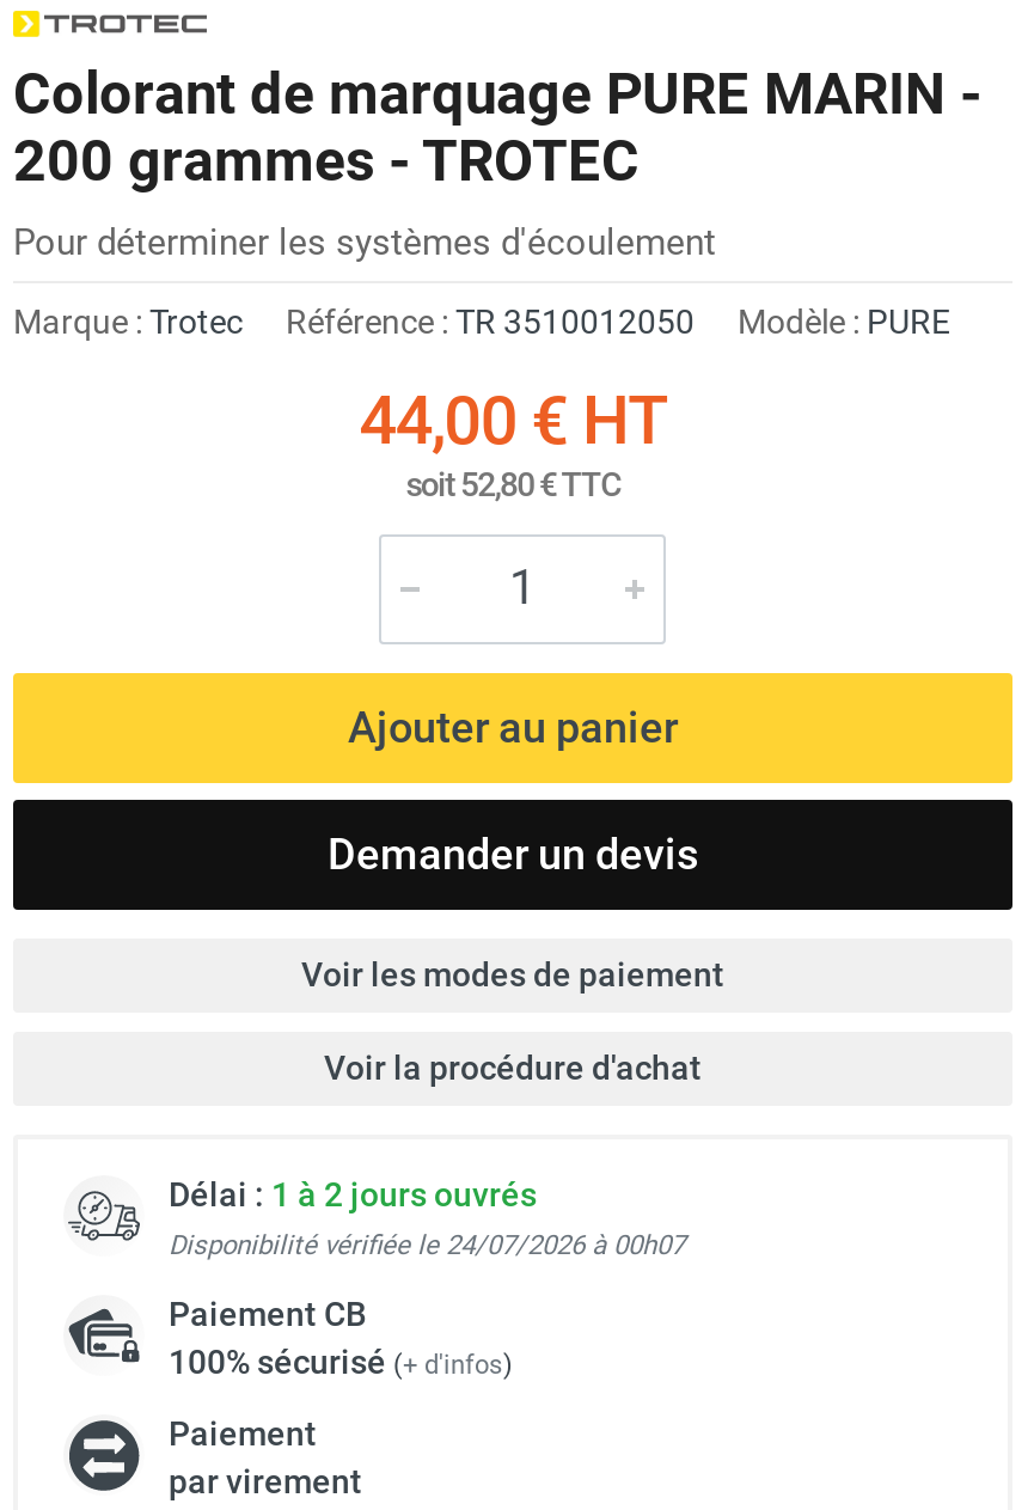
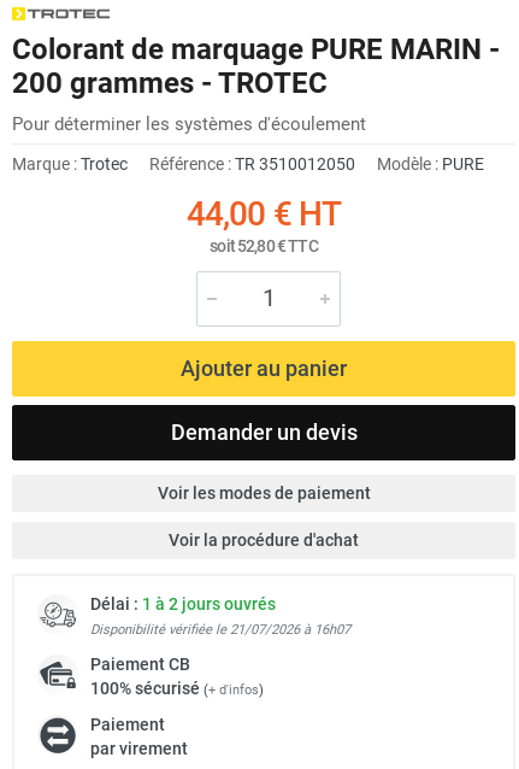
- Disponibilité vérifiée le 24/07/2026 à 00h07
+ Disponibilité vérifiée le 21/07/2026 à 16h07
